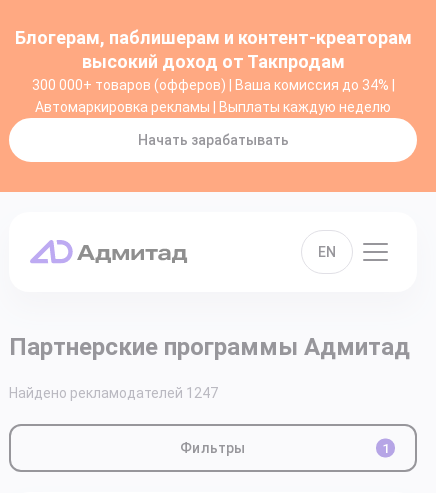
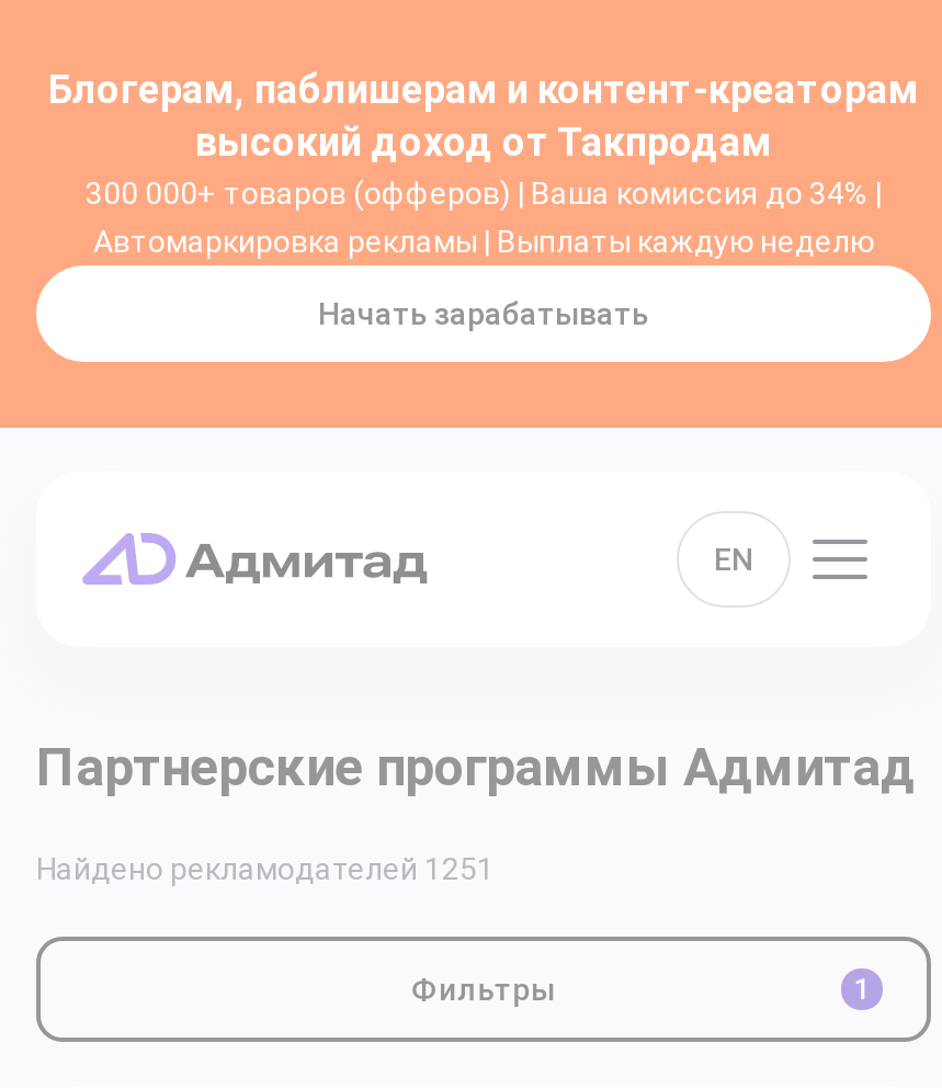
- Найдено рекламодателей 1247
+ Найдено рекламодателей 1251
